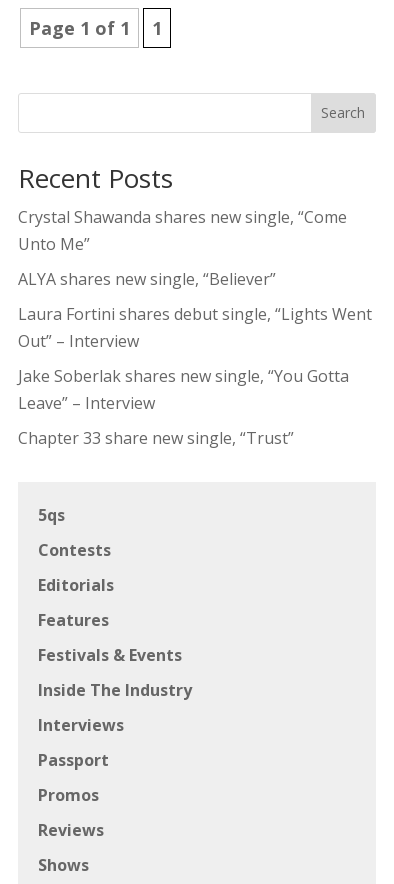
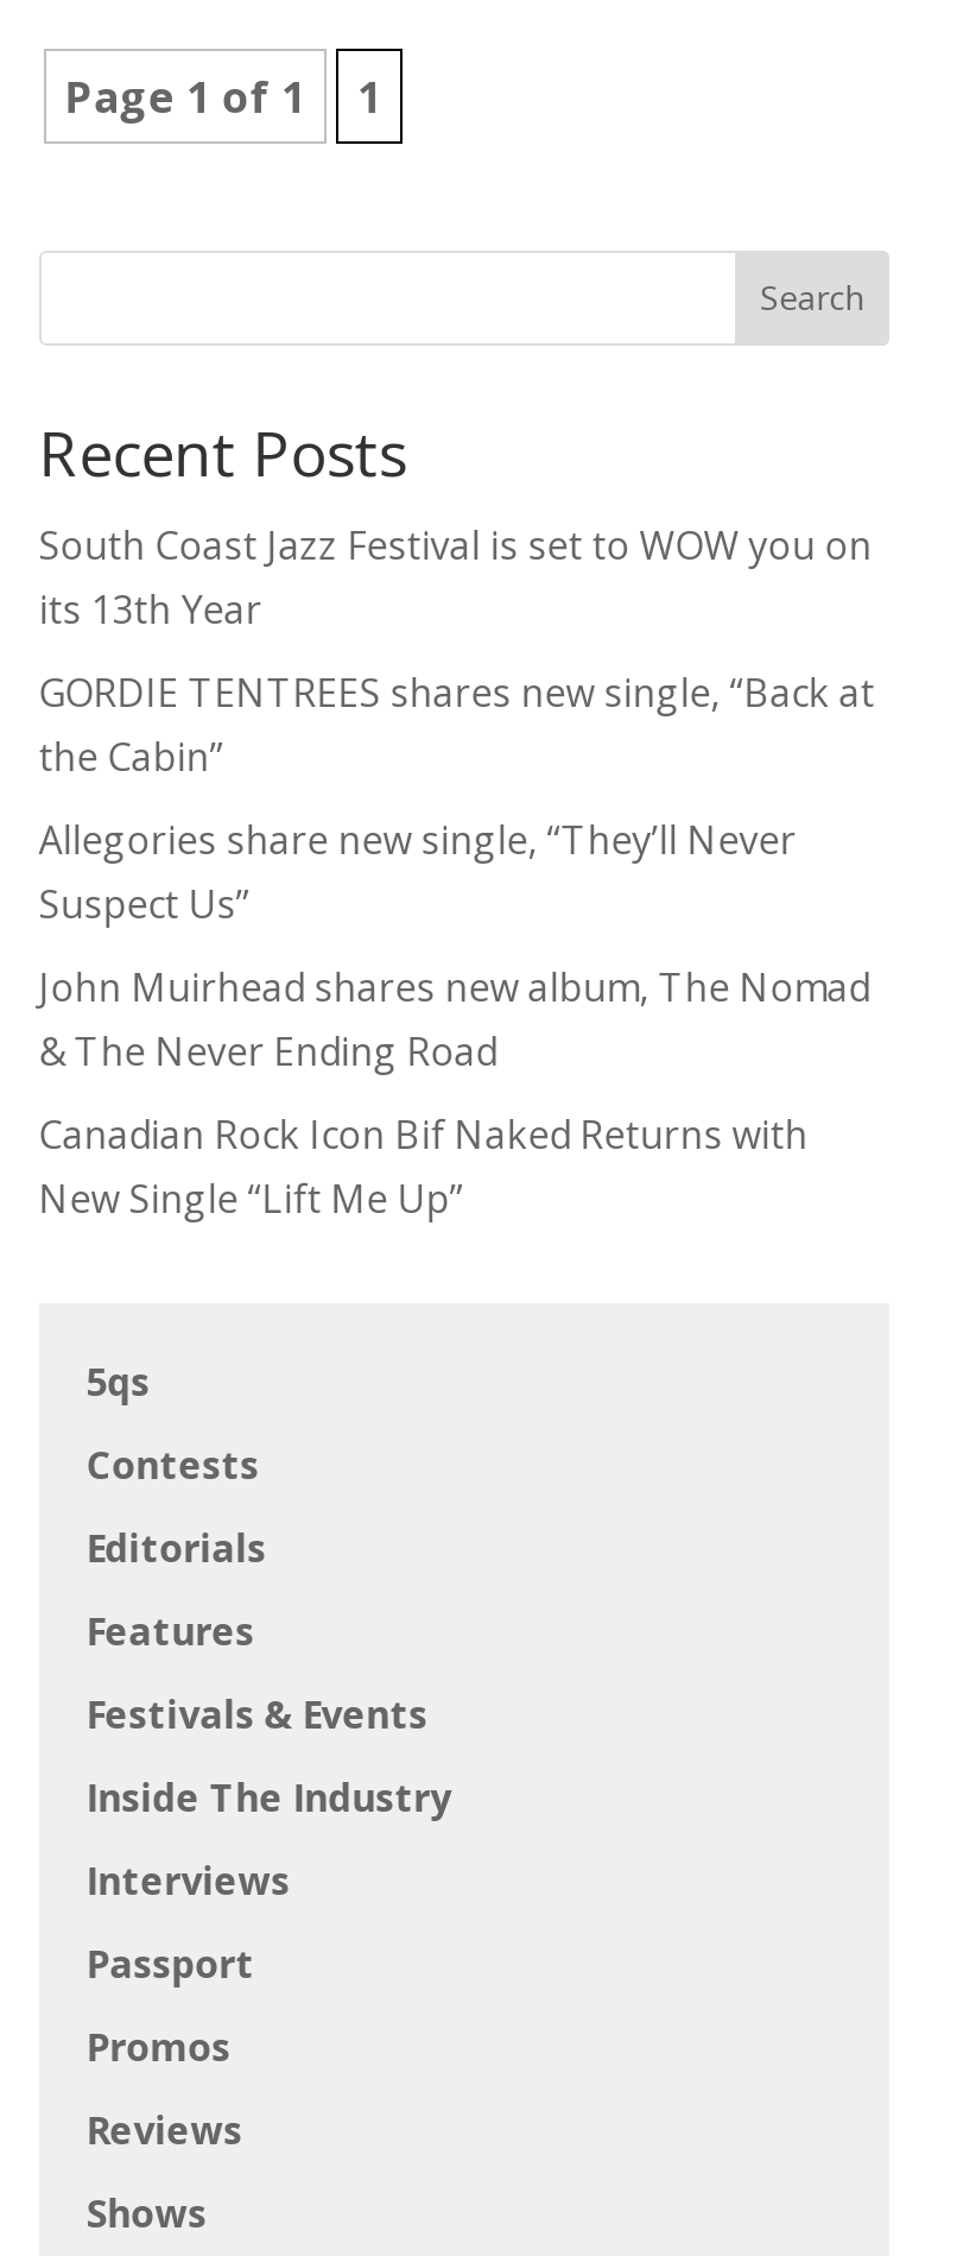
- Crystal Shawanda shares new single, “Come
- Unto Me”
+ South Coast Jazz Festival is set to WOW you on
+ its 13th Year

- ALYA shares new single, “Believer”
+ GORDIE TENTREES shares new single, “Back at
+ the Cabin”

- Laura Fortini shares debut single, “Lights Went
- Out” – Interview
+ Allegories share new single, “They’ll Never
+ Suspect Us”

- Jake Soberlak shares new single, “You Gotta
- Leave” – Interview
+ John Muirhead shares new album, The Nomad
+ & The Never Ending Road

- Chapter 33 share new single, “Trust”
+ Canadian Rock Icon Bif Naked Returns with
+ New Single “Lift Me Up”
